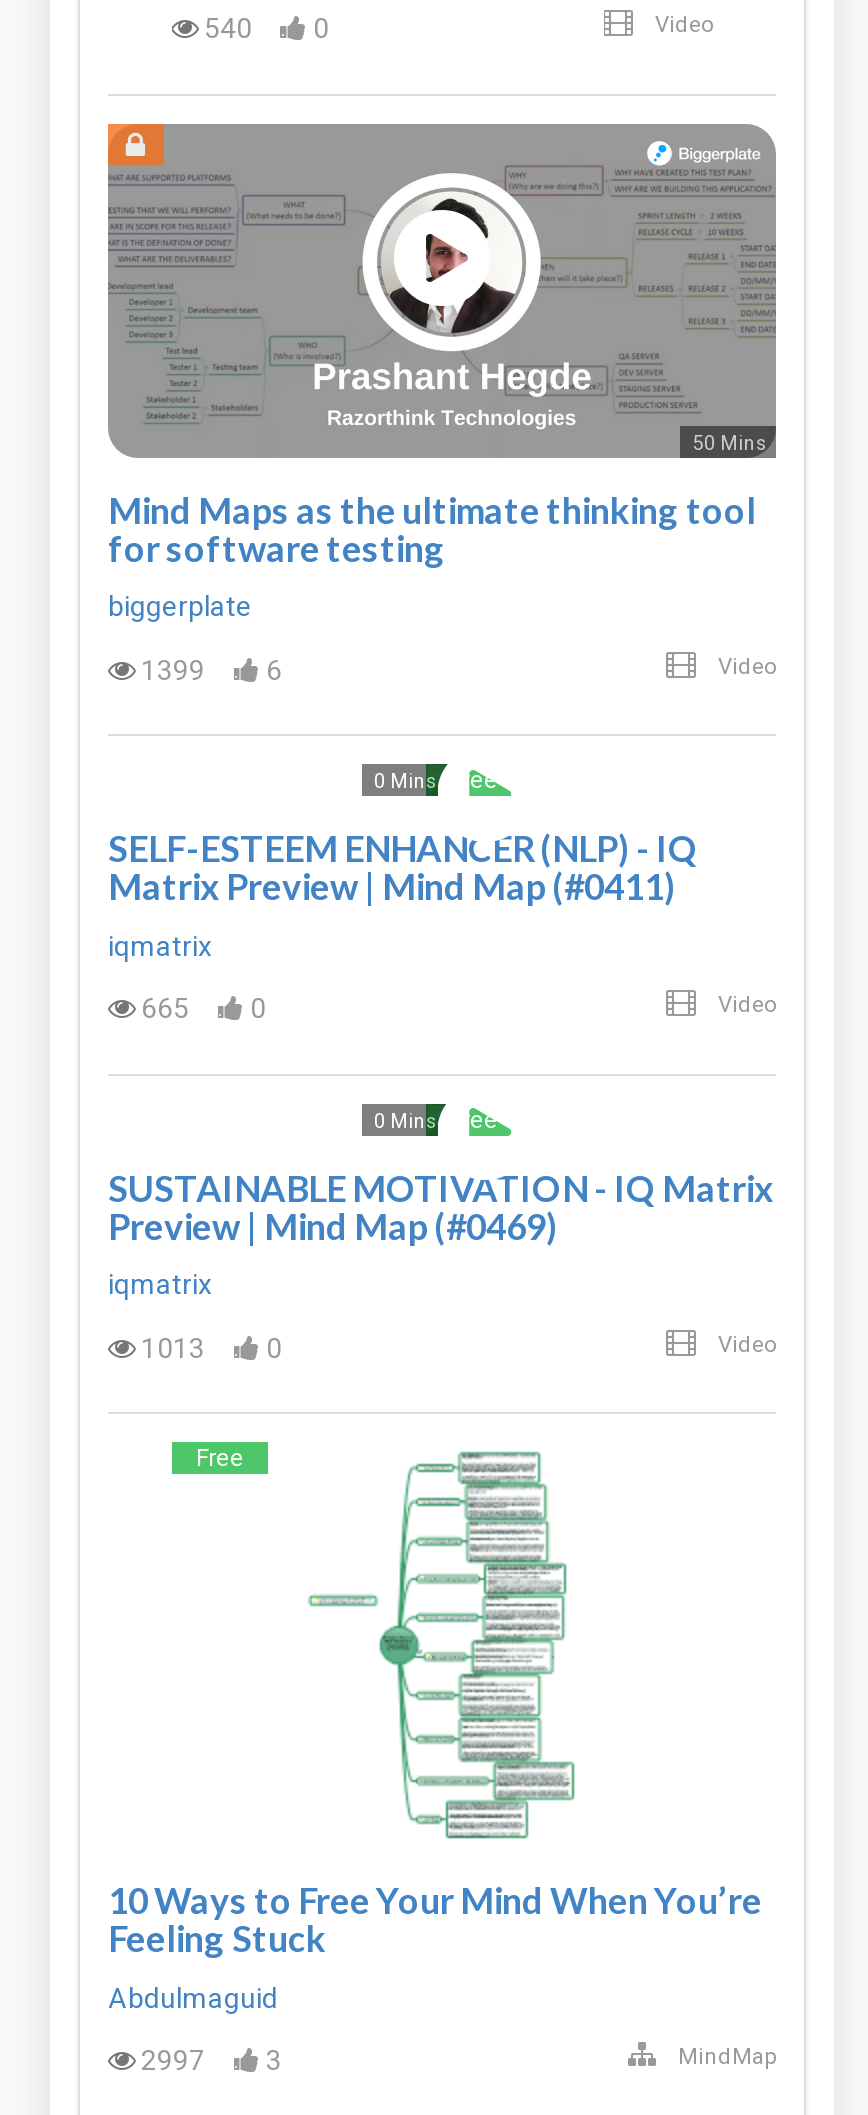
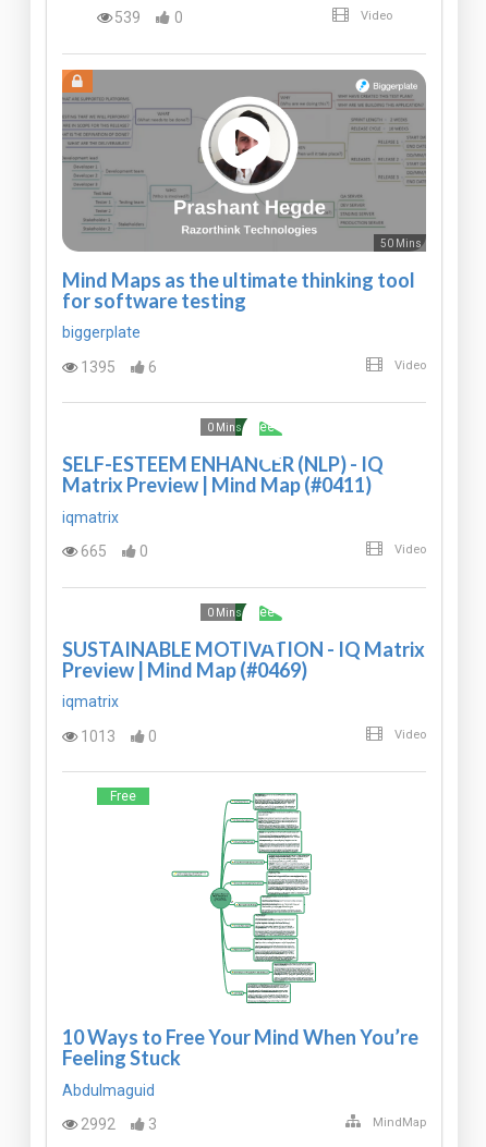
- 540 0
+ 539 0

- 1399 6
+ 1395 6

- 2997 3
+ 2992 3
